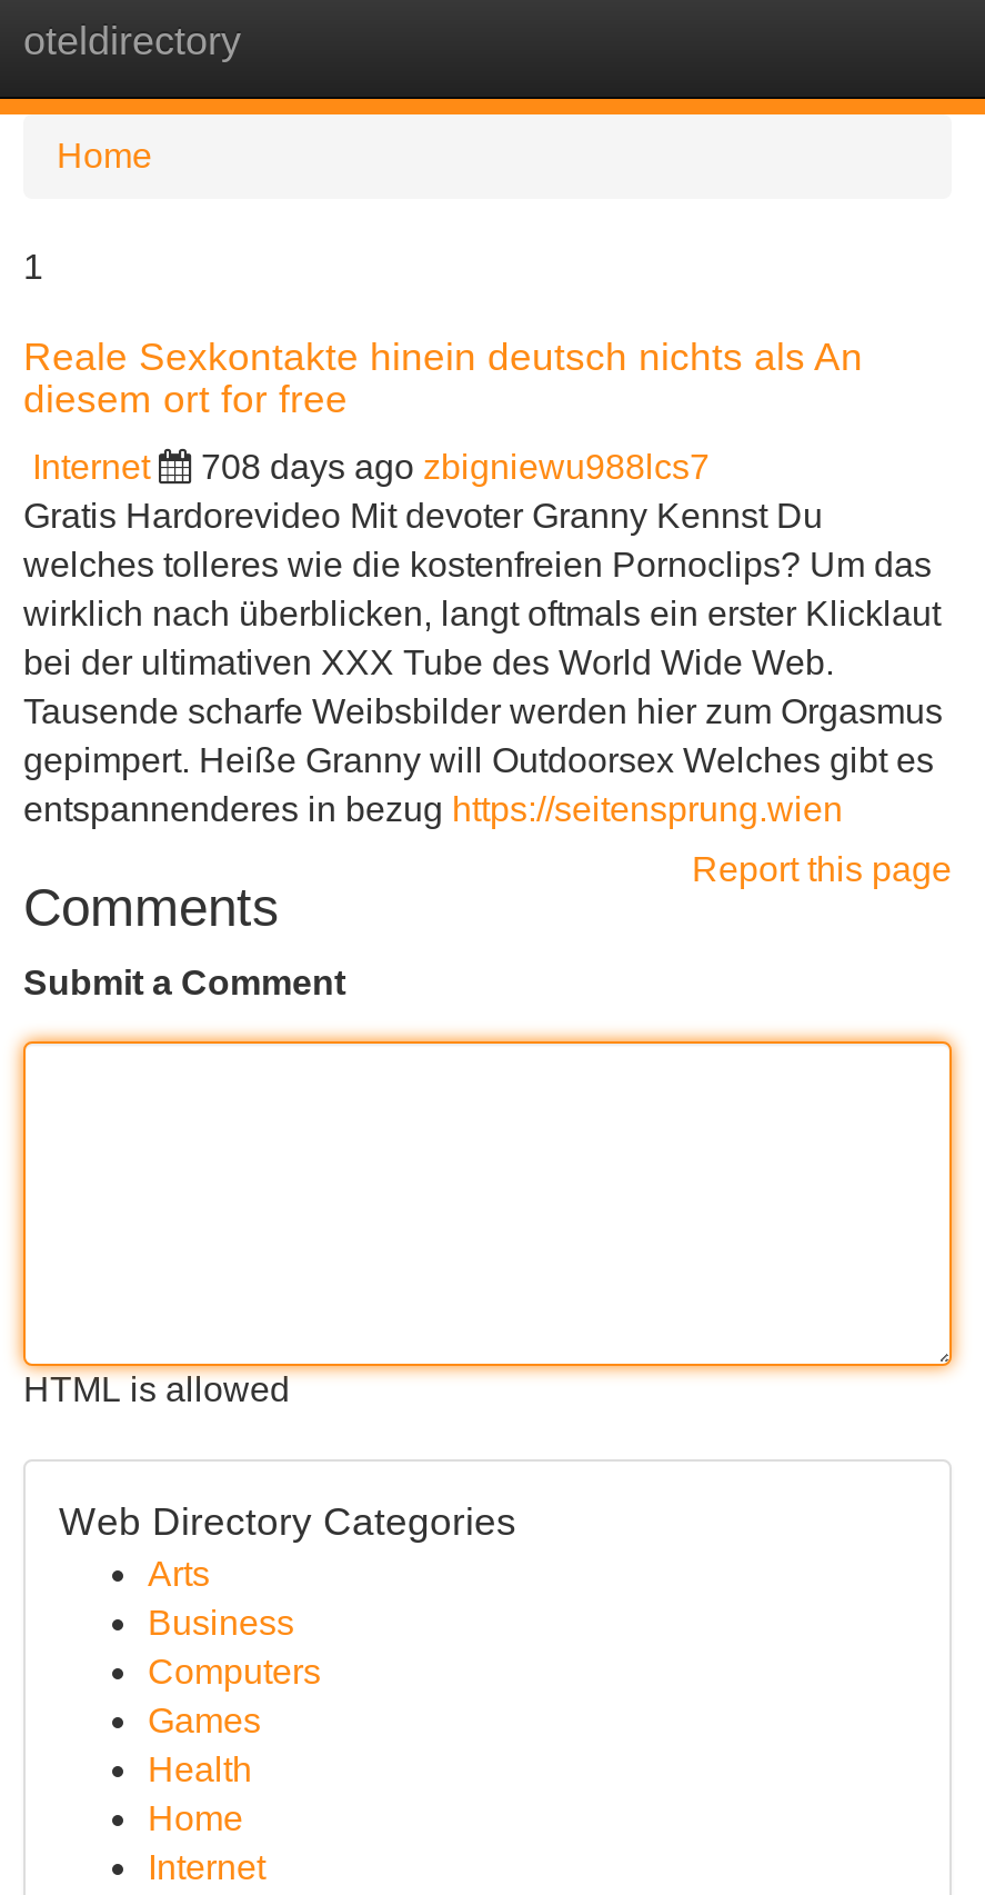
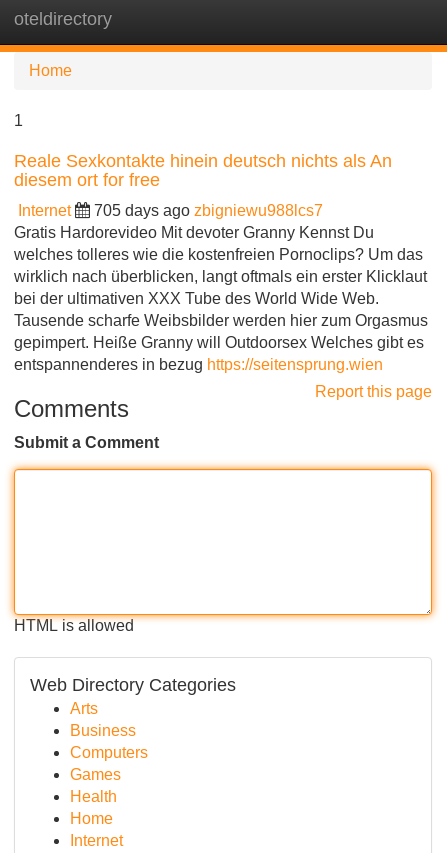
- 708 days ago zbigniewu988lcs7
+ 705 days ago zbigniewu988lcs7
